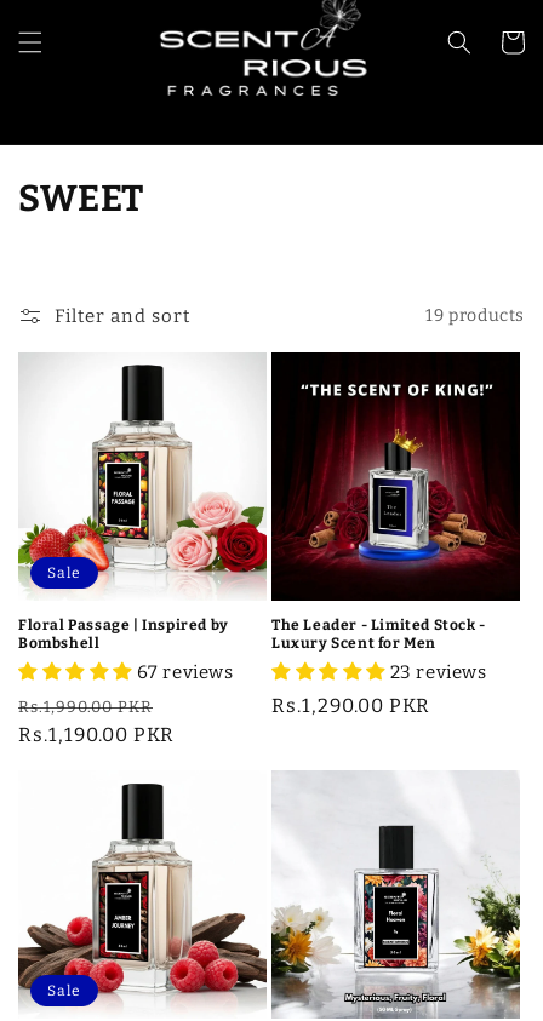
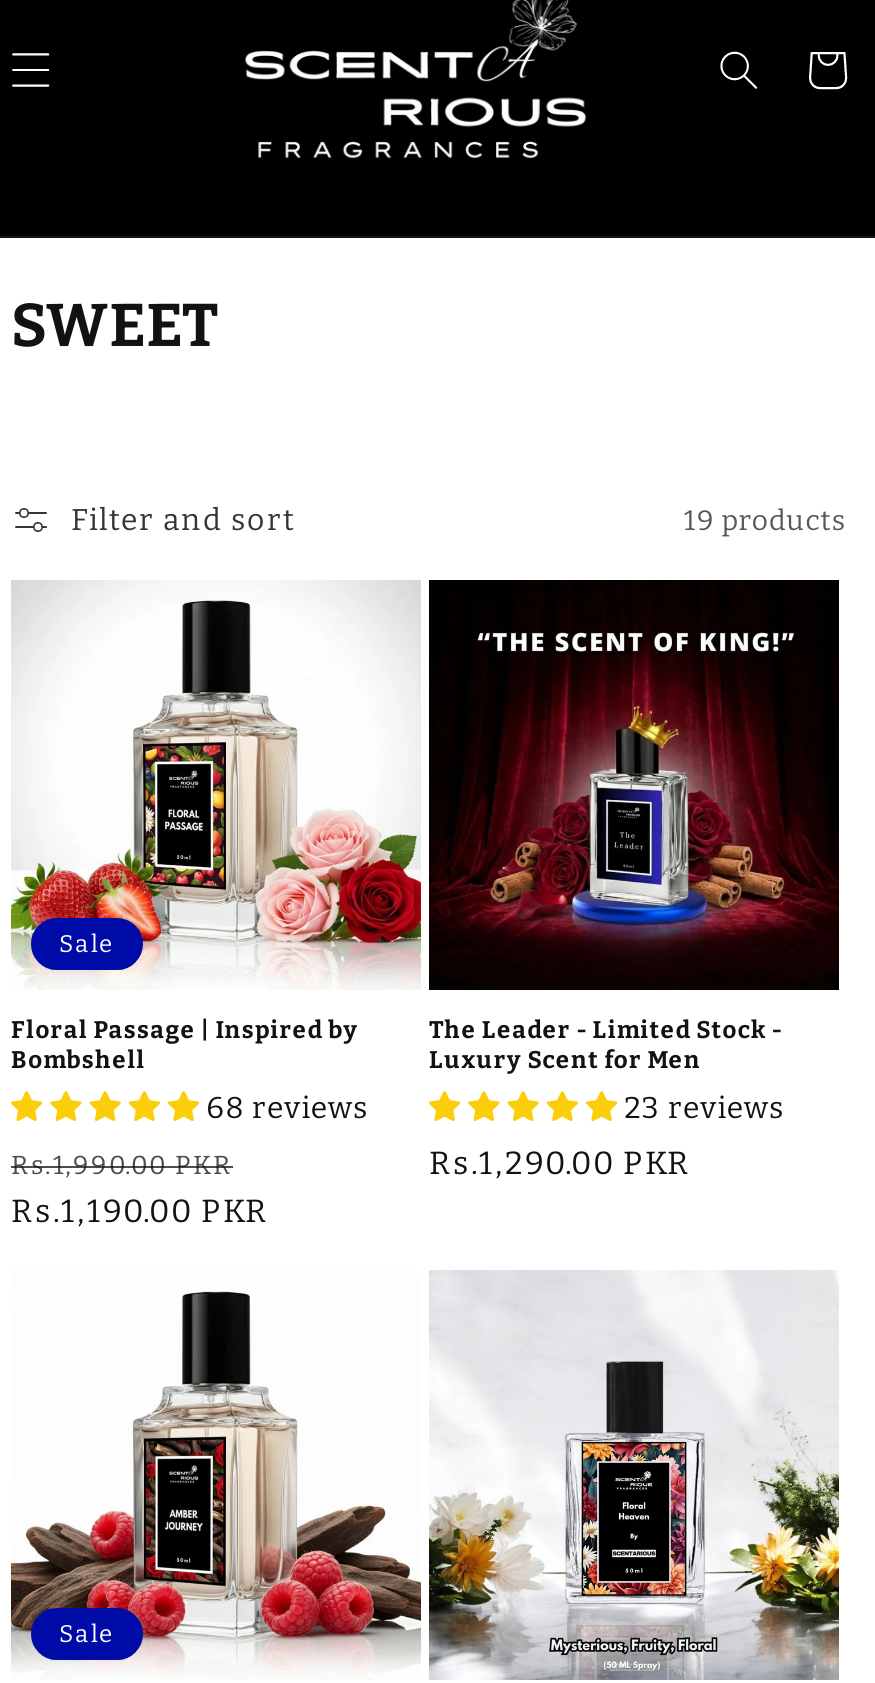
- 67 reviews
+ 68 reviews
